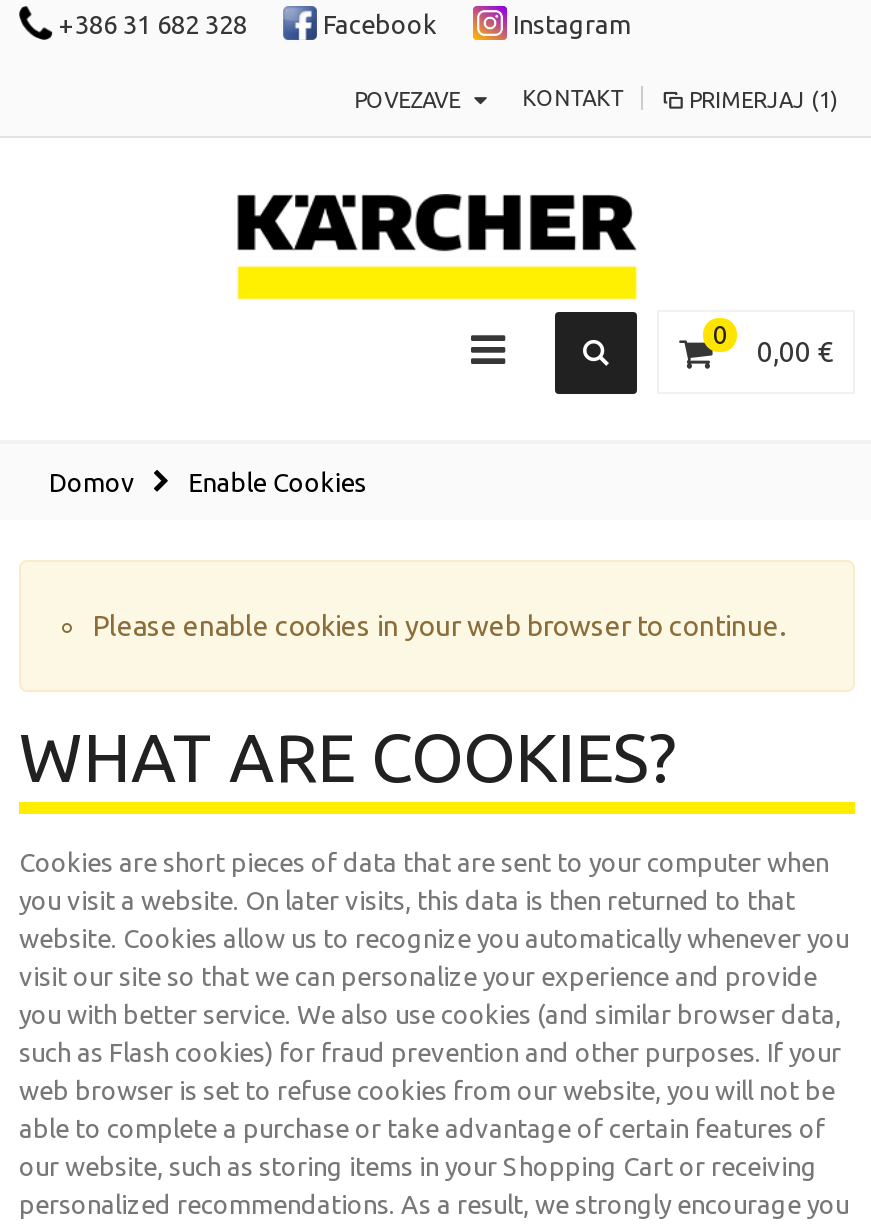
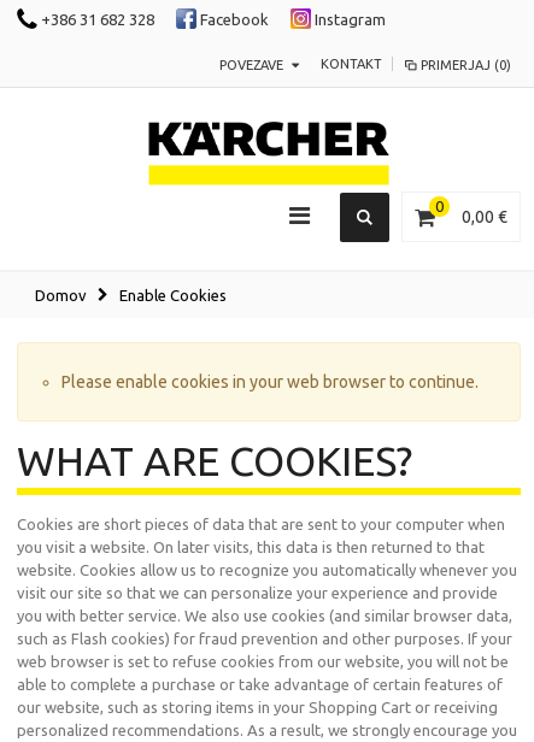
- PRIMERJAJ (1)
+ PRIMERJAJ (0)
